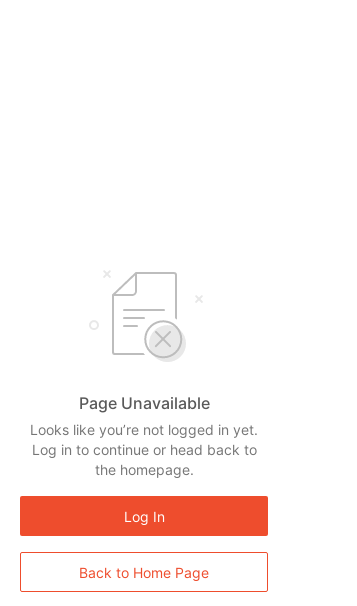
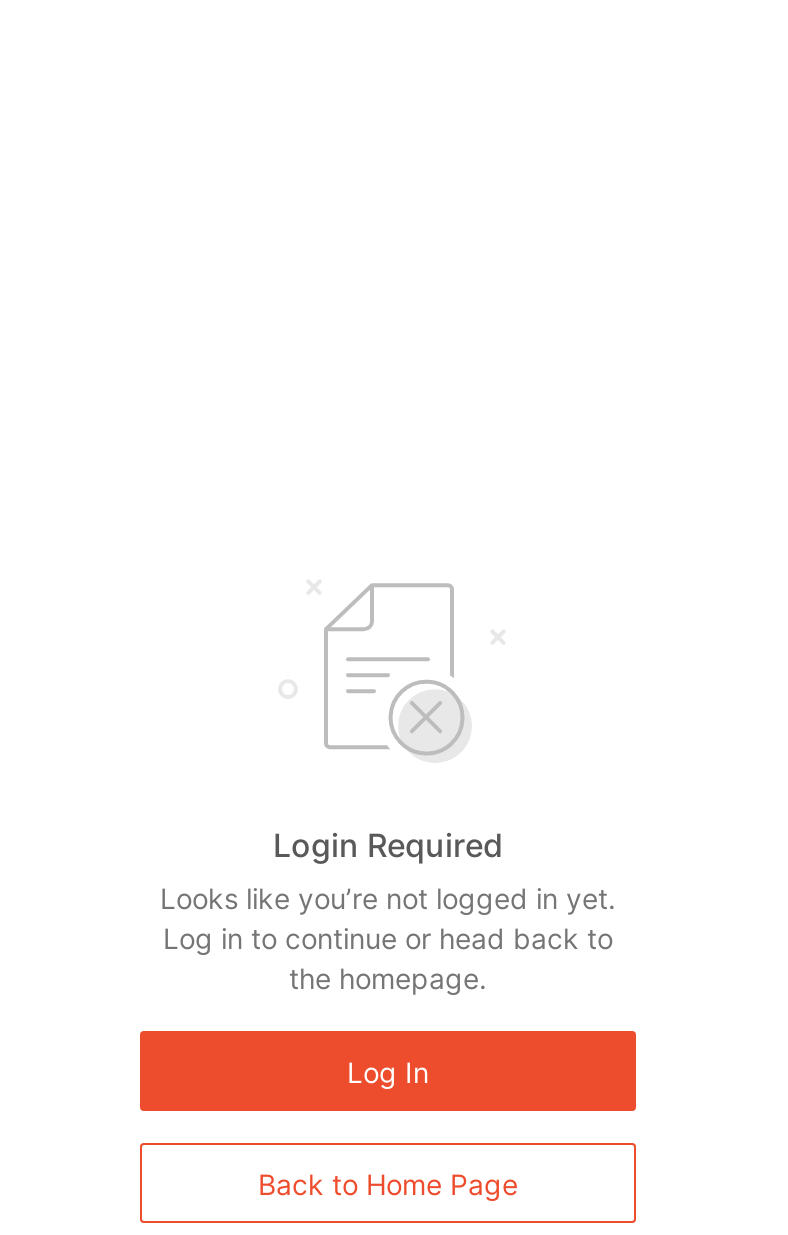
- Page Unavailable
+ Login Required
